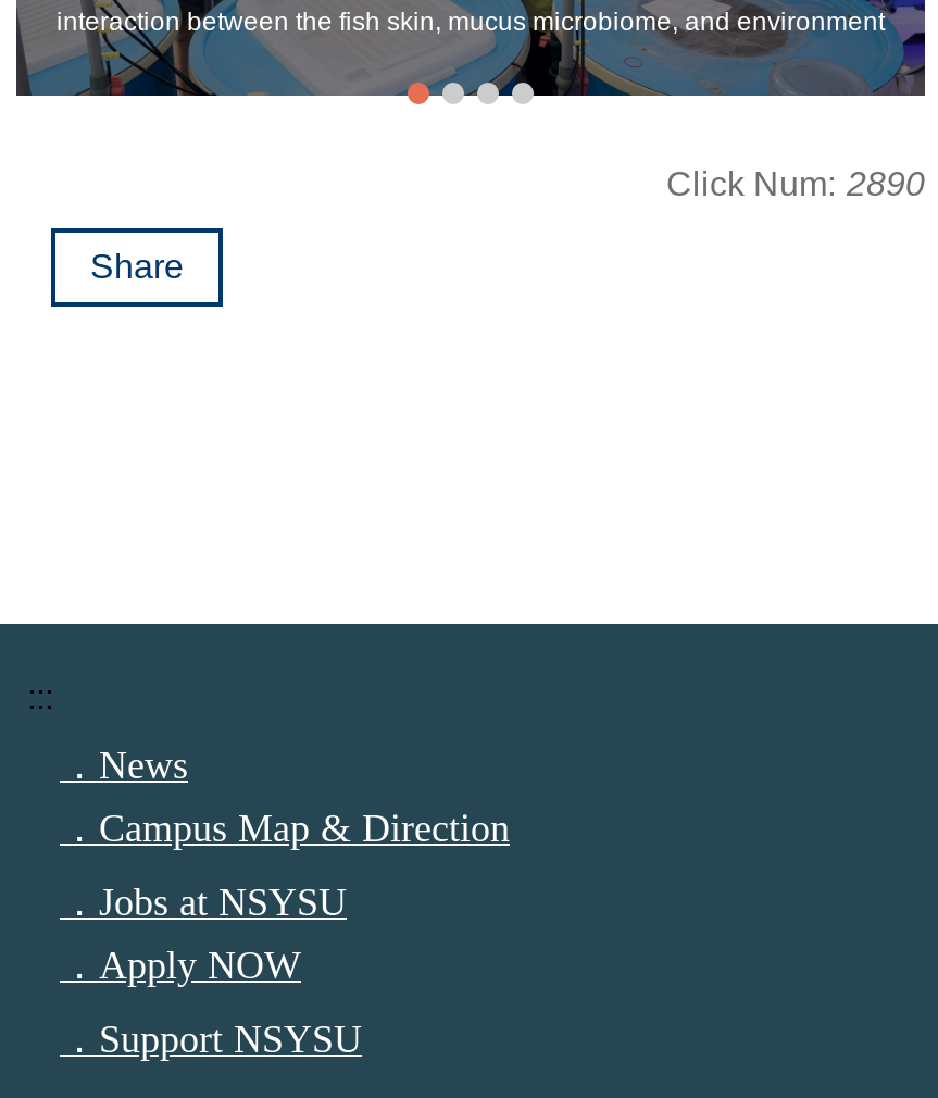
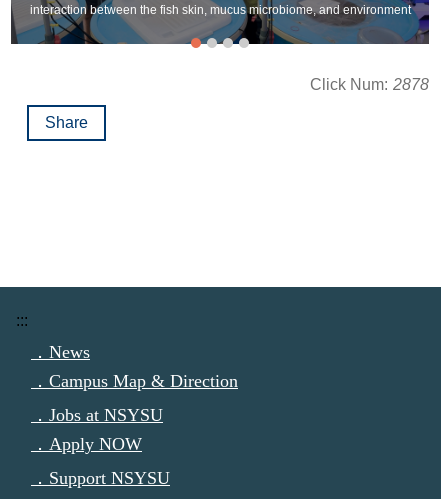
- Click Num: 2890
+ Click Num: 2878
